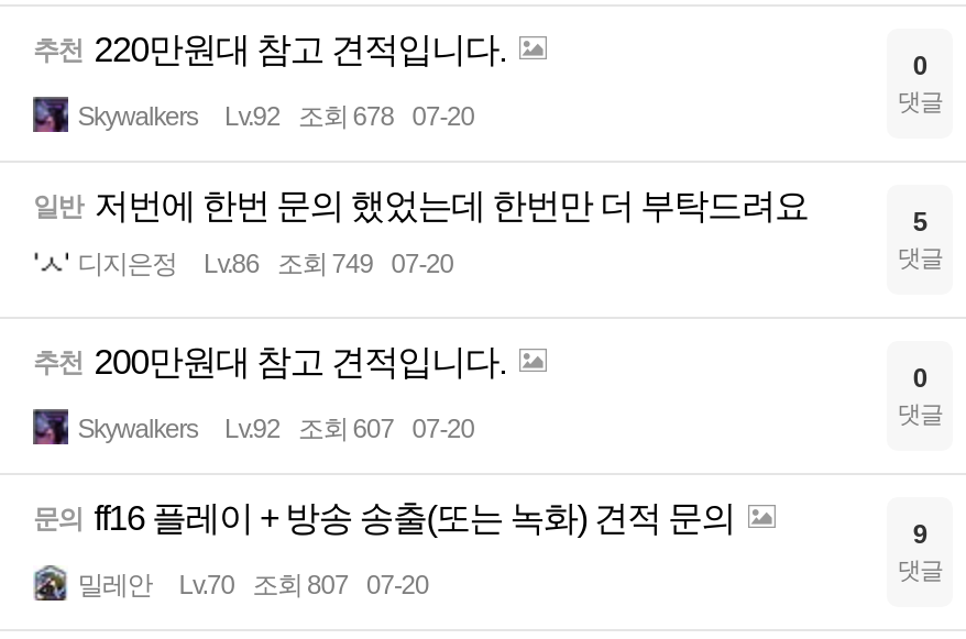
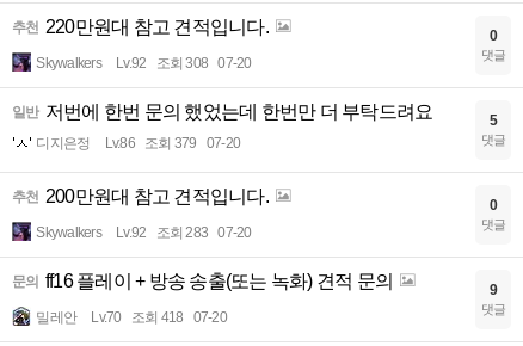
- Skywalkers Lv.92 조회 678 07-20
+ Skywalkers Lv.92 조회 308 07-20

- 디지은정 Lv.86 조회 749 07-20
+ 디지은정 Lv.86 조회 379 07-20

- Skywalkers Lv.92 조회 607 07-20
+ Skywalkers Lv.92 조회 283 07-20

- 밀레안 Lv.70 조회 807 07-20
+ 밀레안 Lv.70 조회 418 07-20
